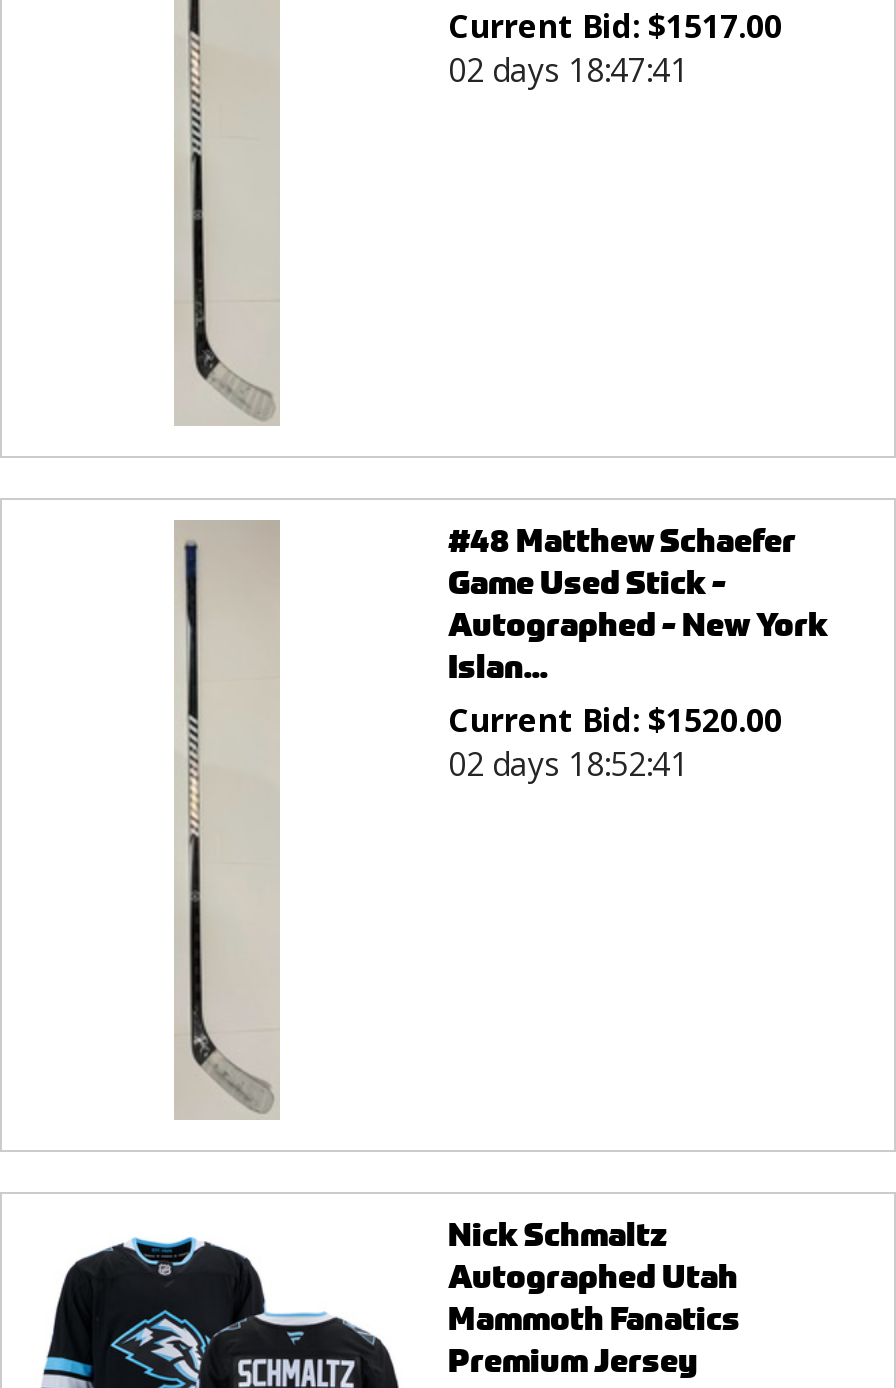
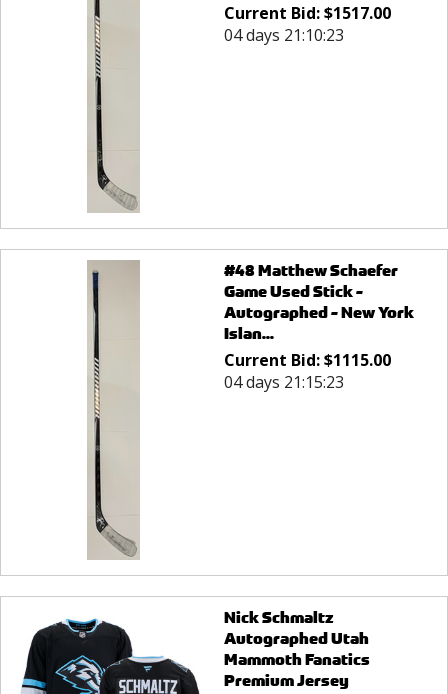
- 02 days 18:47:41
+ 04 days 21:10:23

- Current Bid: $1520.00
+ Current Bid: $1115.00

- 02 days 18:52:41
+ 04 days 21:15:23
